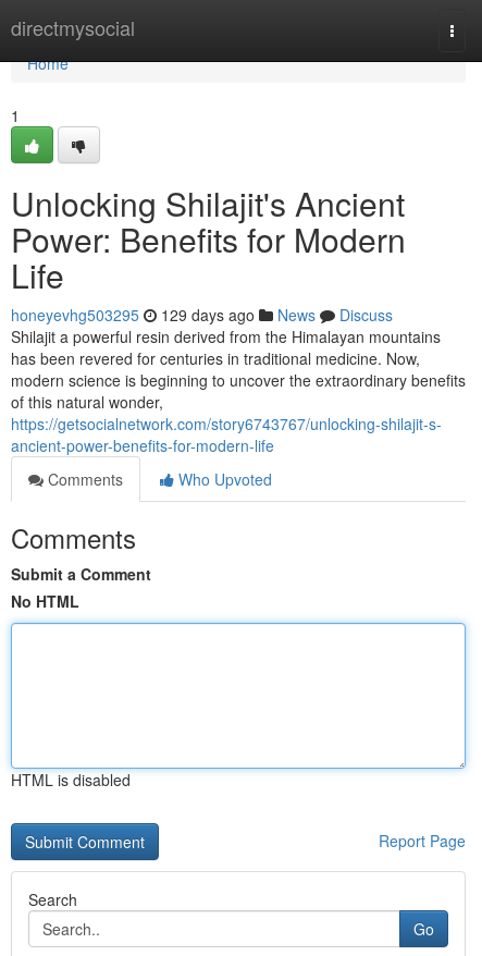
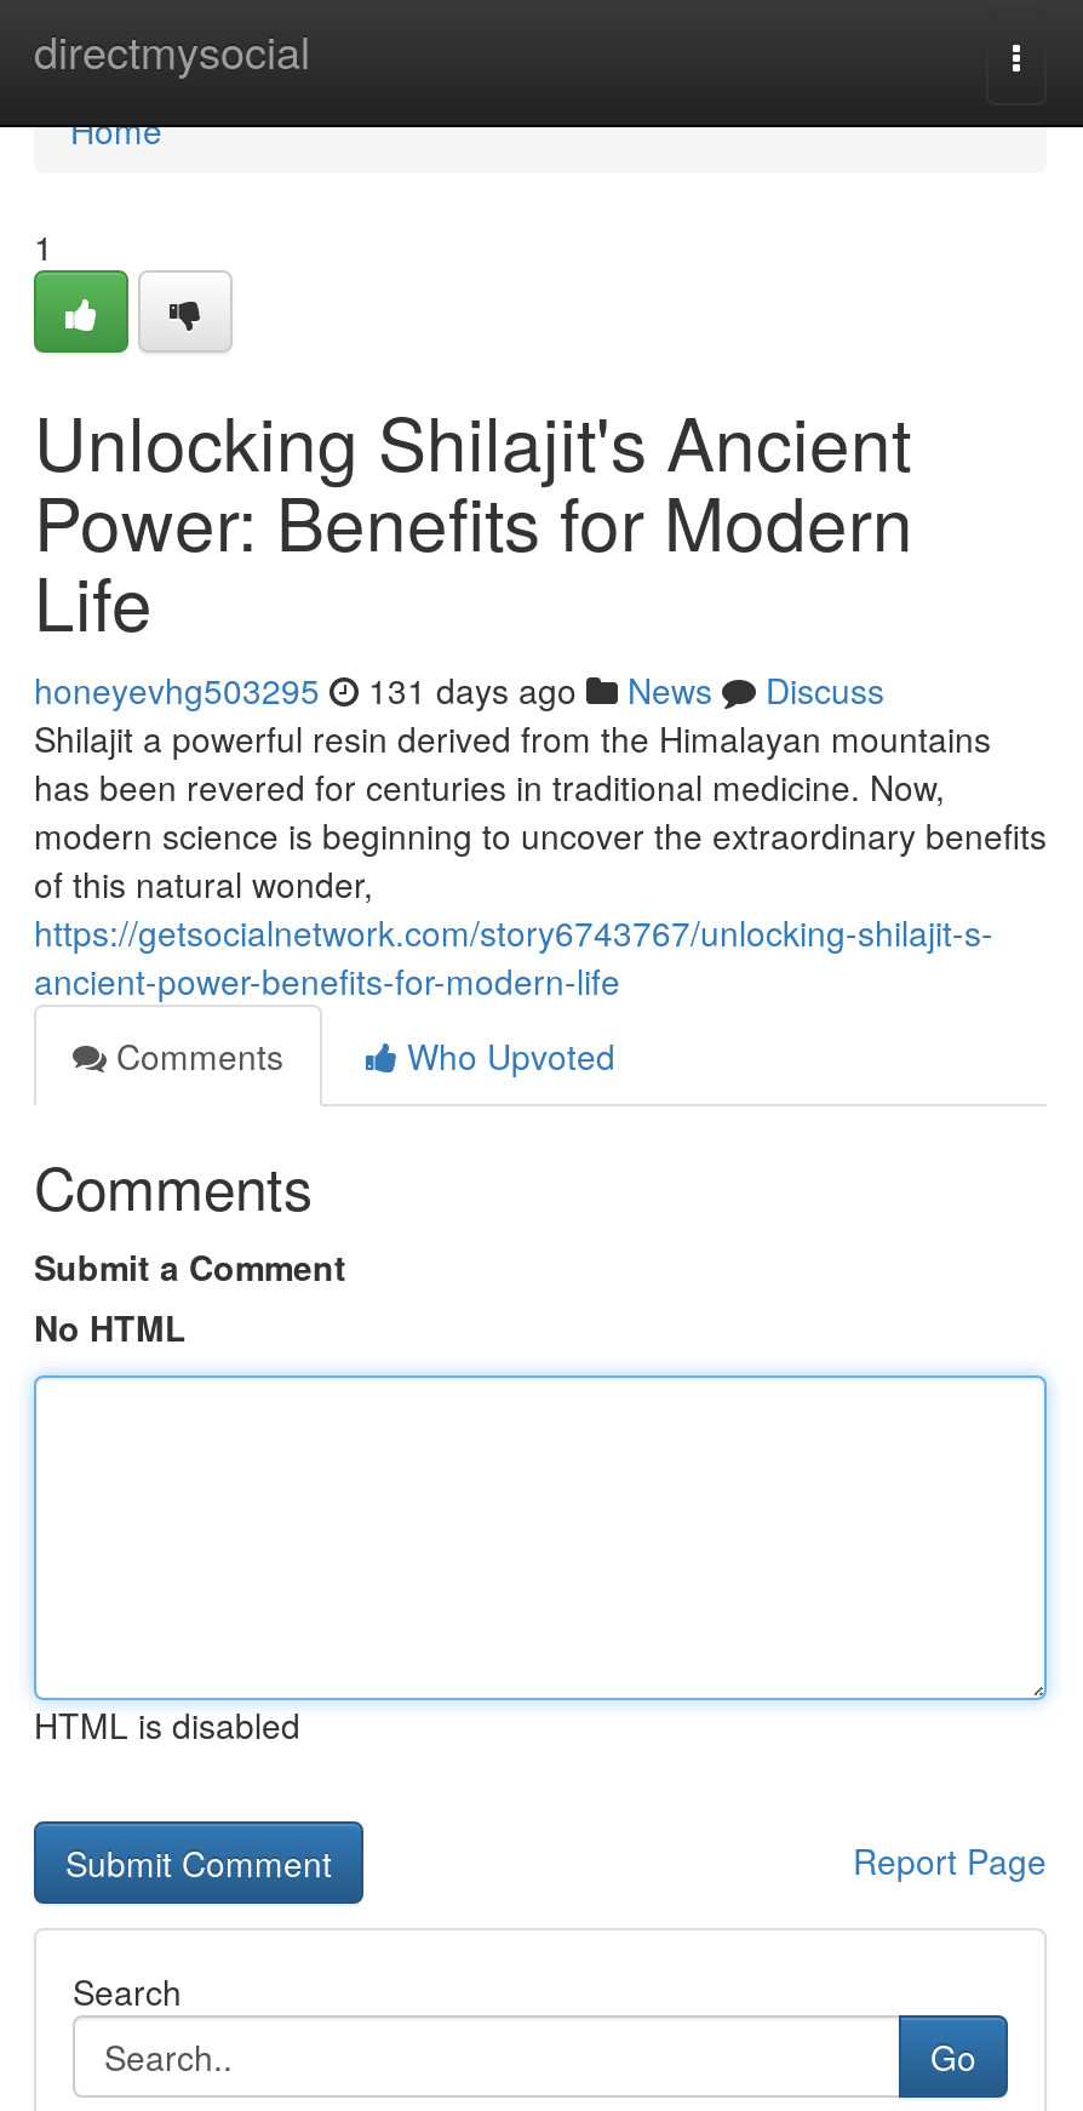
- honeyevhg503295 129 days ago News Discuss
+ honeyevhg503295 131 days ago News Discuss
